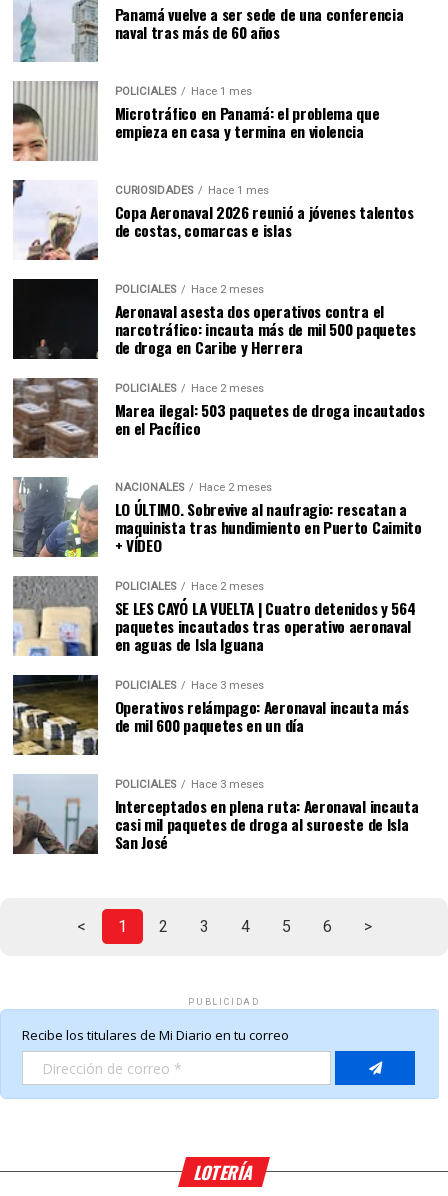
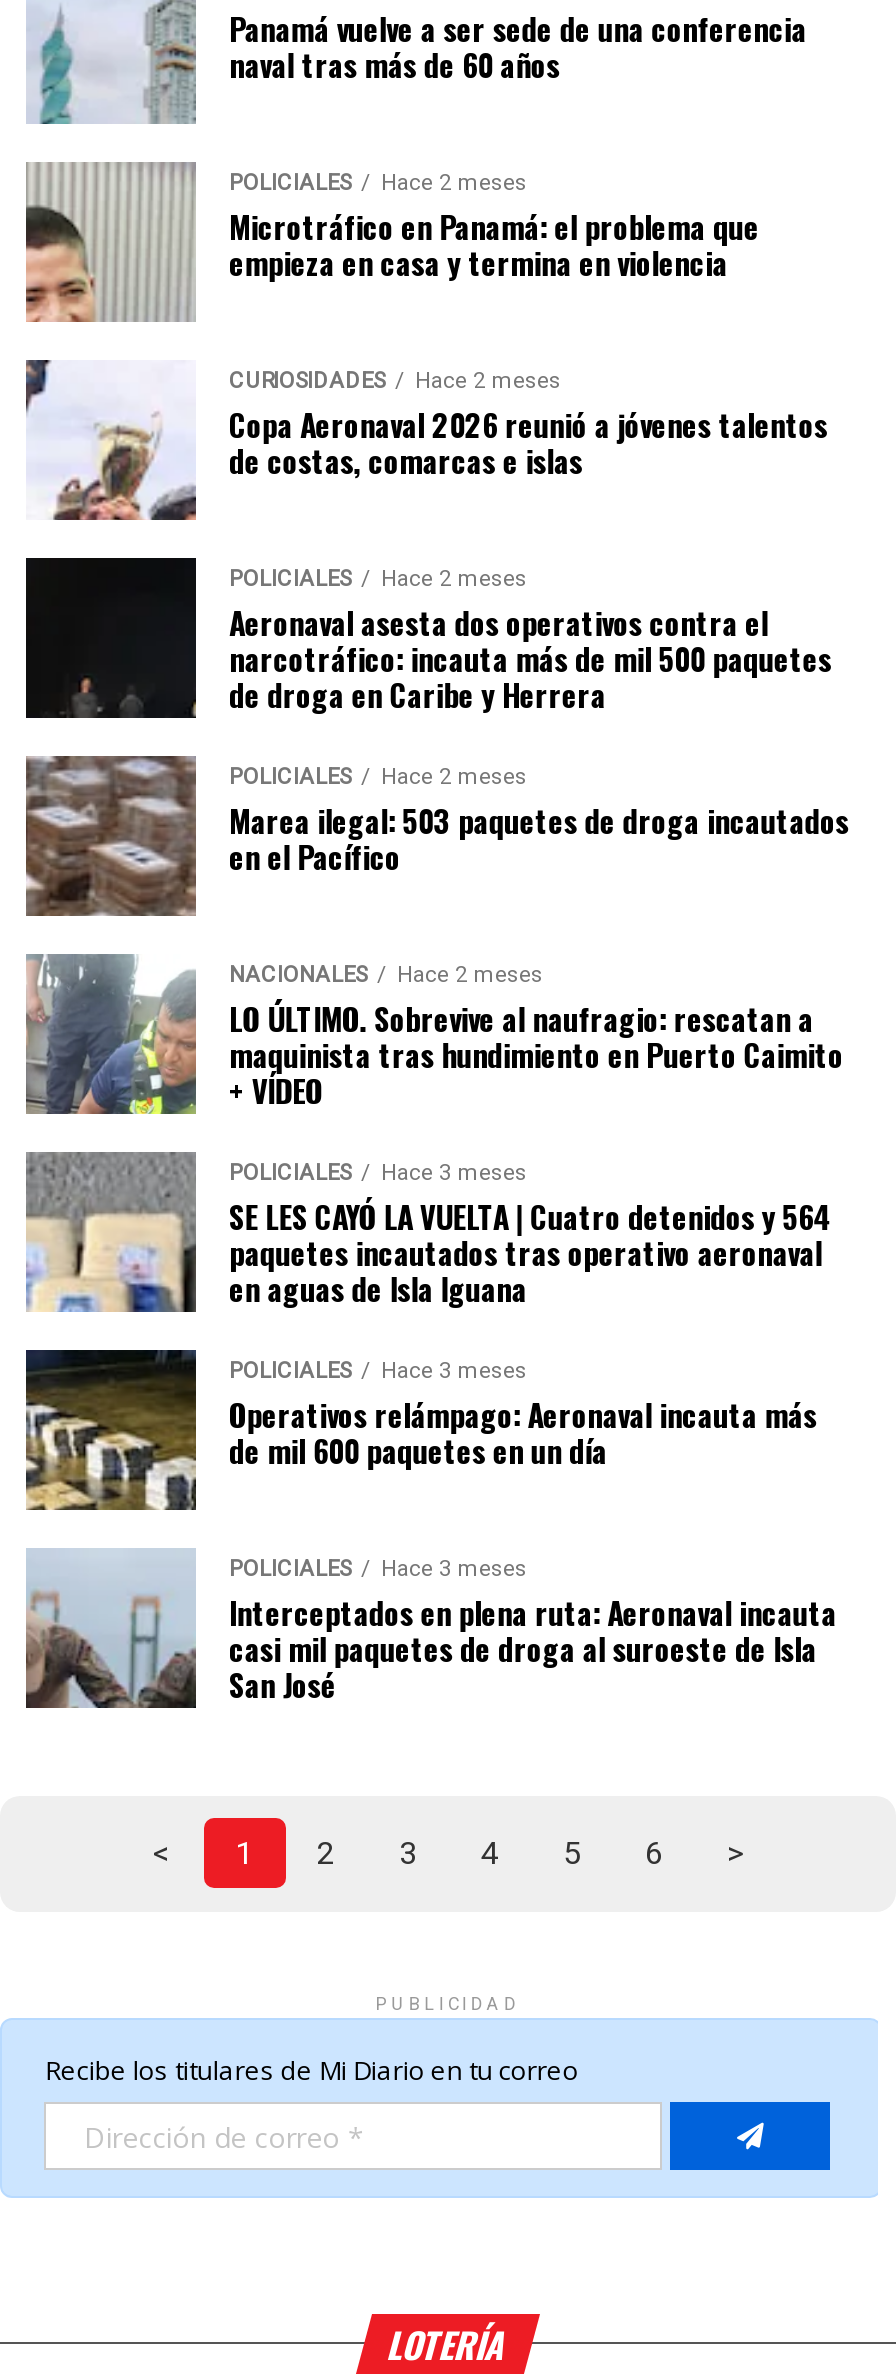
- POLICIALES Hace 1 mes
+ POLICIALES Hace 2 meses

- CURIOSIDADES Hace 1 mes
+ CURIOSIDADES Hace 2 meses

- POLICIALES Hace 2 meses
+ POLICIALES Hace 3 meses
